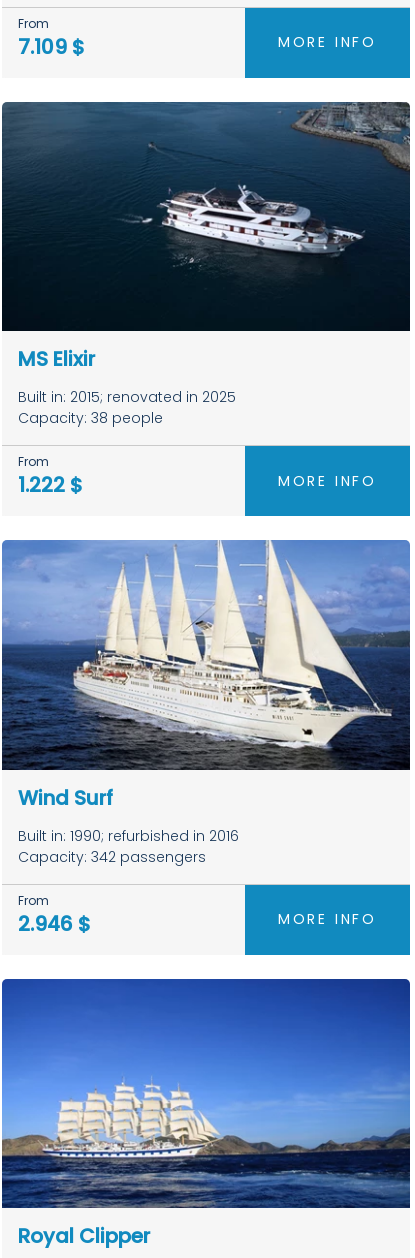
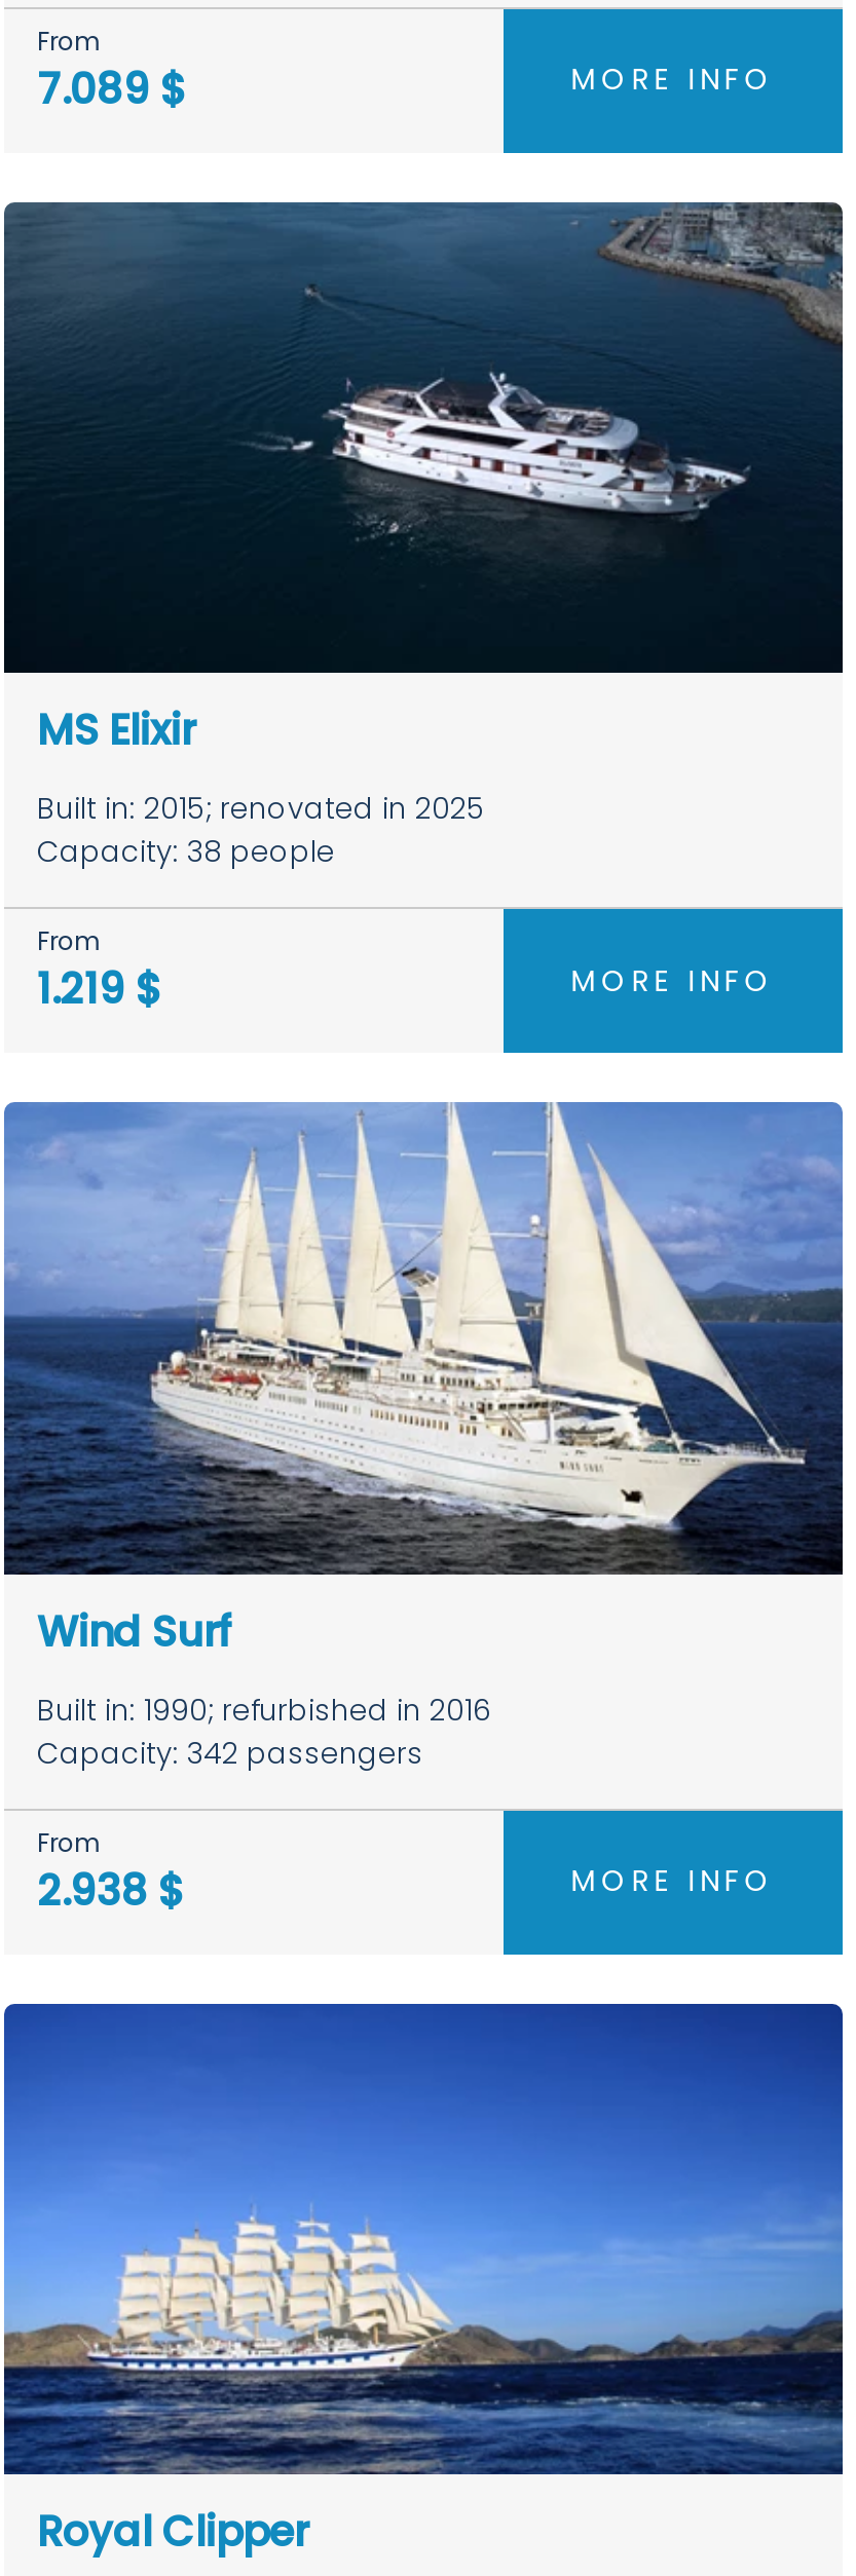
- 7.109 $
+ 7.089 $

- 1.222 $
+ 1.219 $

- 2.946 $
+ 2.938 $
